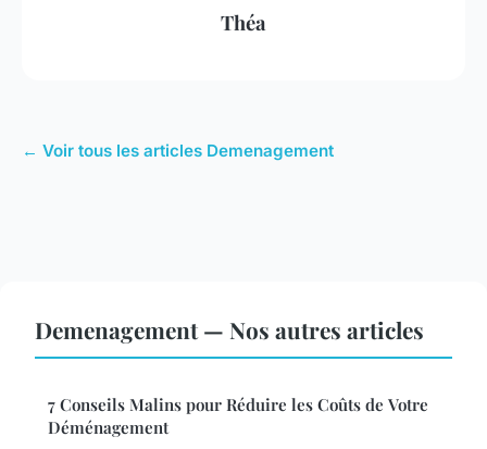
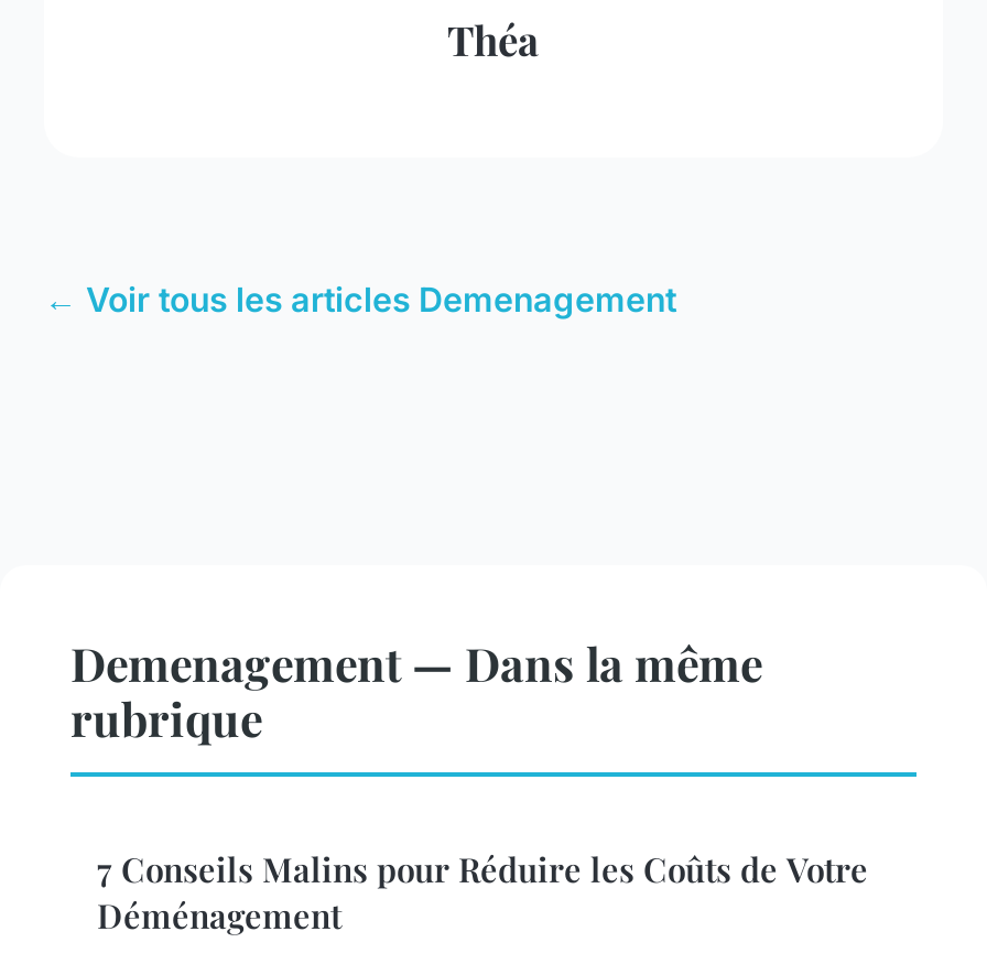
- Demenagement — Nos autres articles
+ Demenagement — Dans la même
+ rubrique
